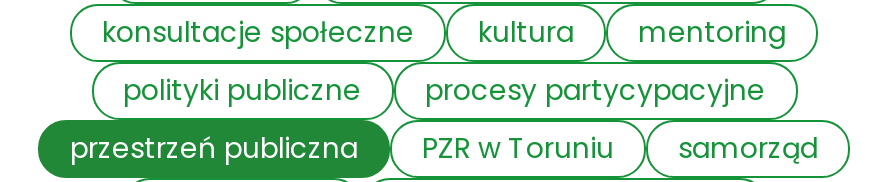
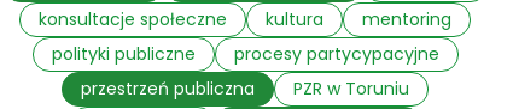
- samorząd
